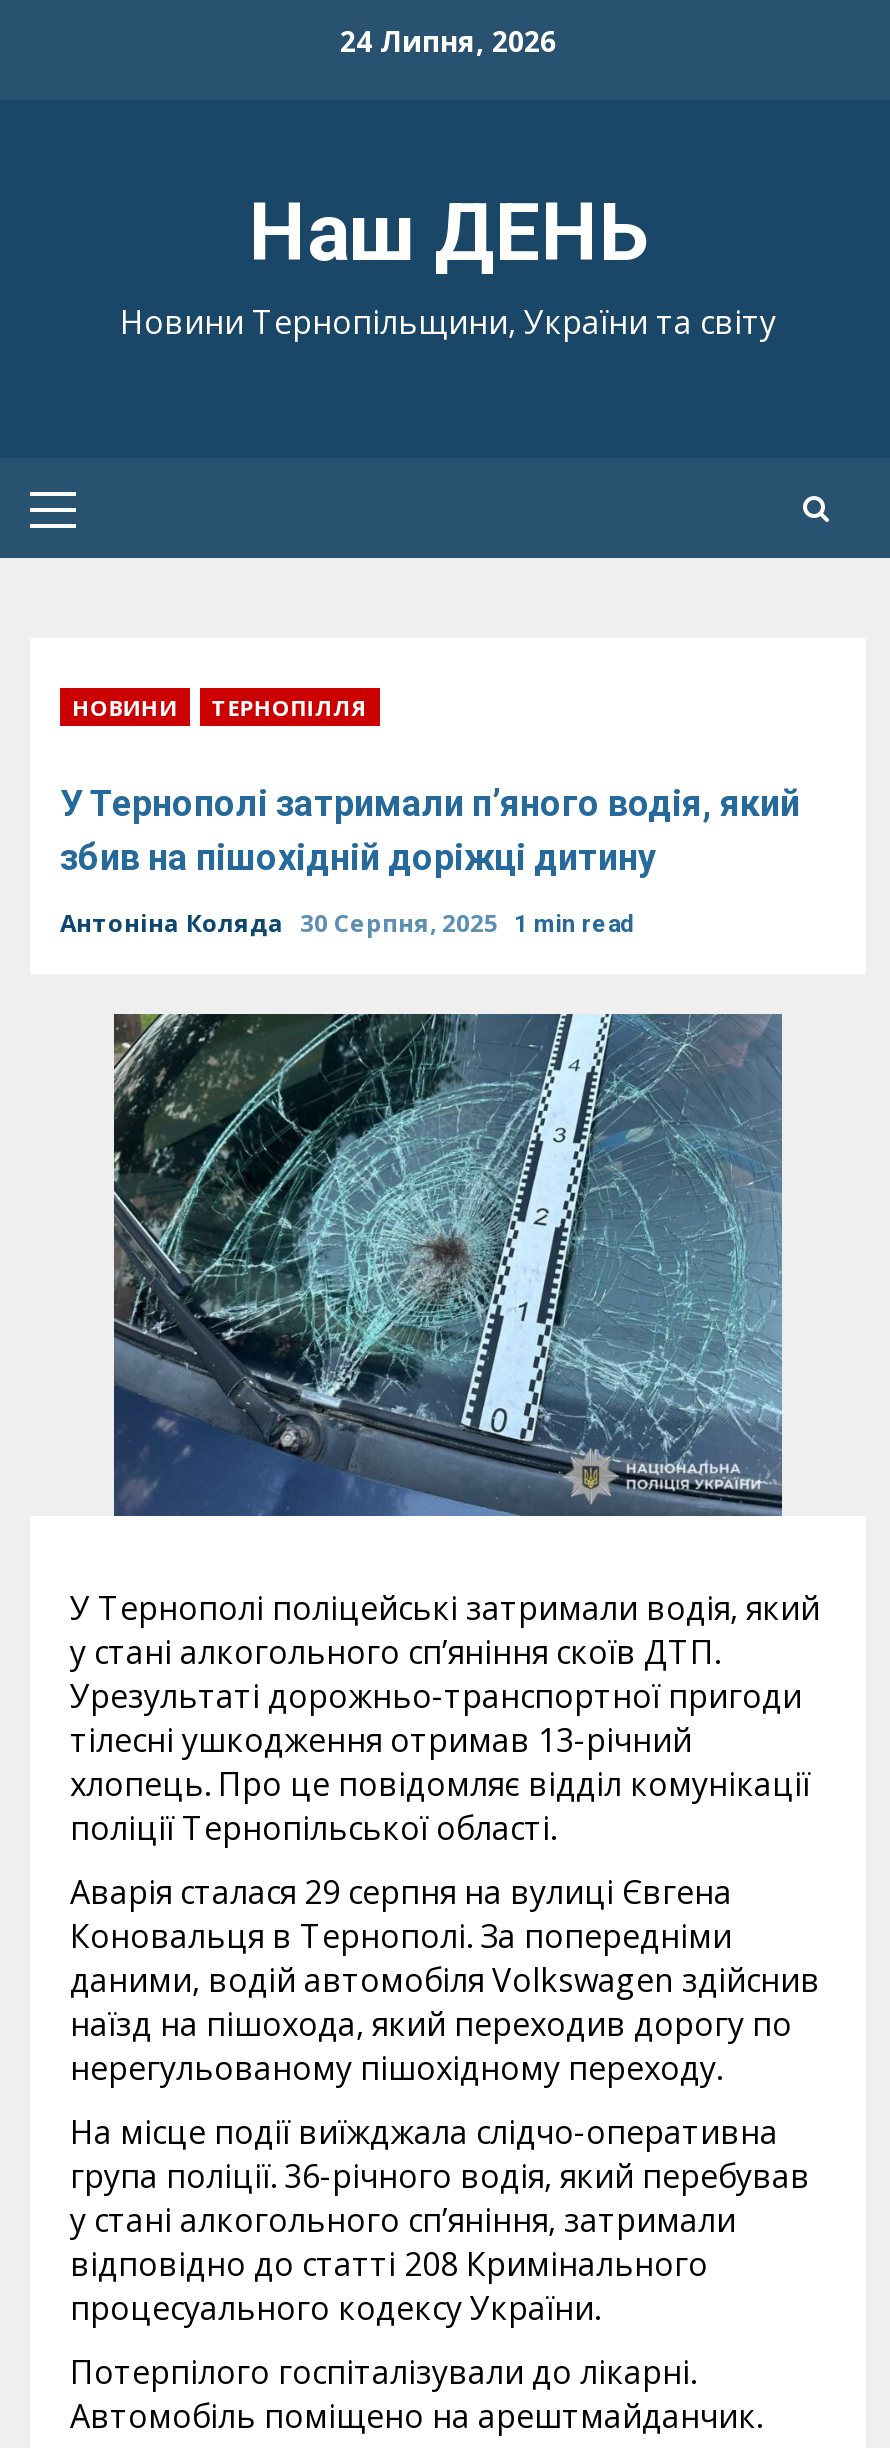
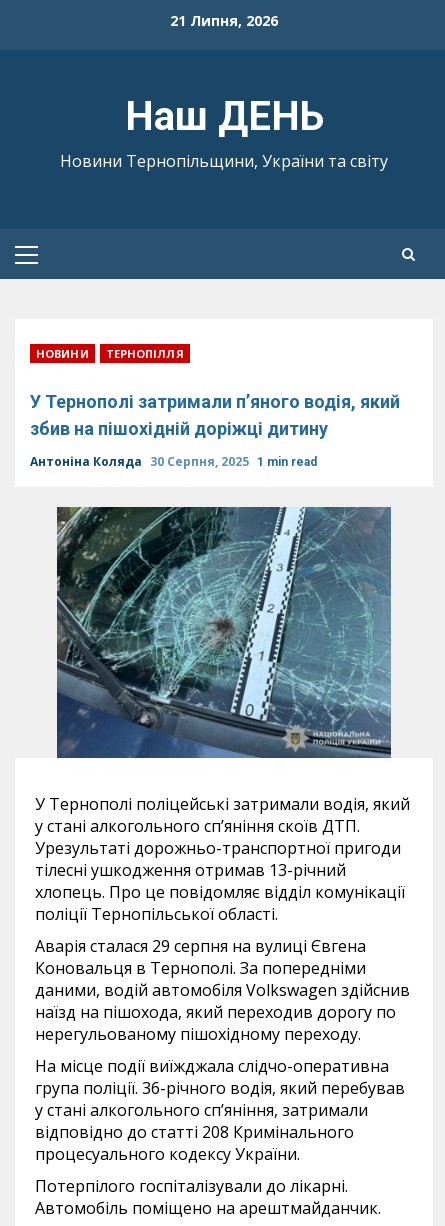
- 24 Липня, 2026
+ 21 Липня, 2026
